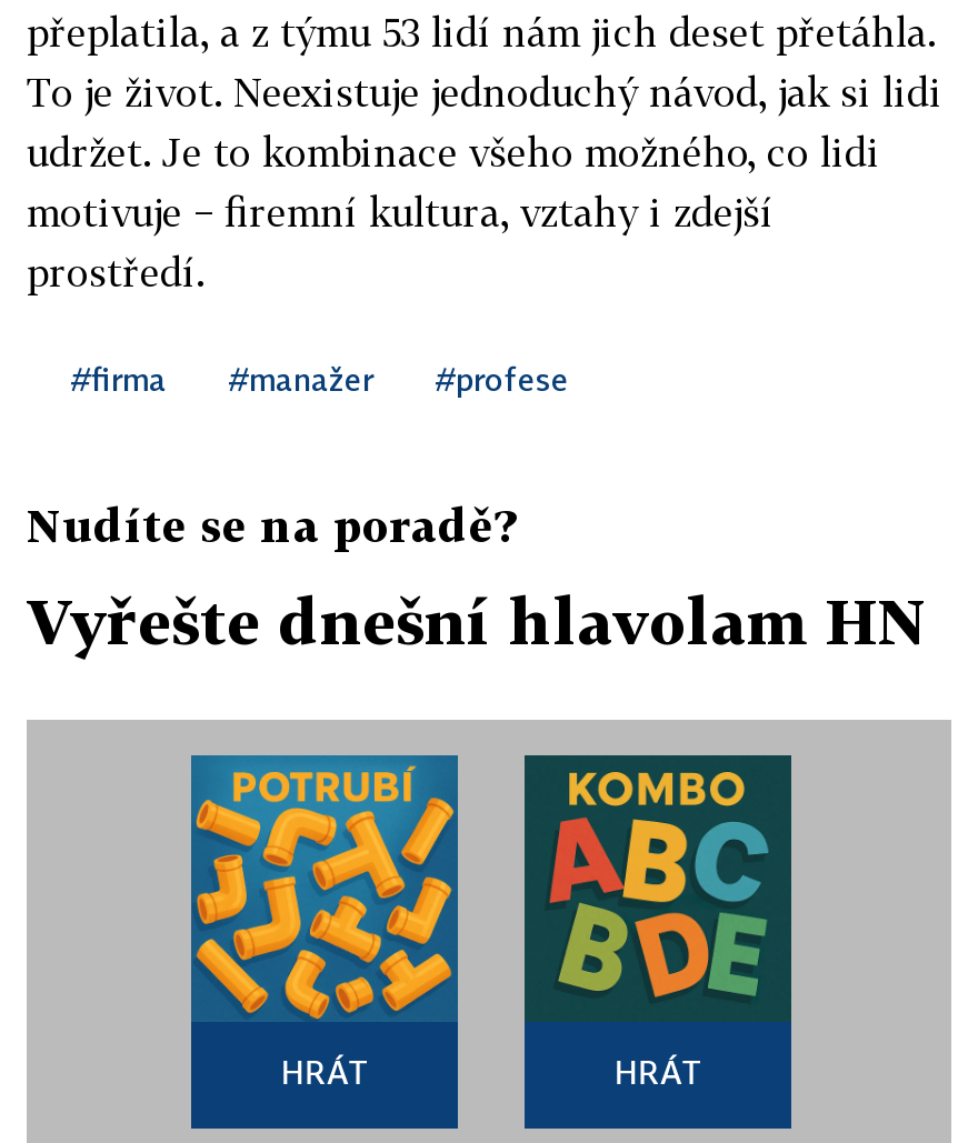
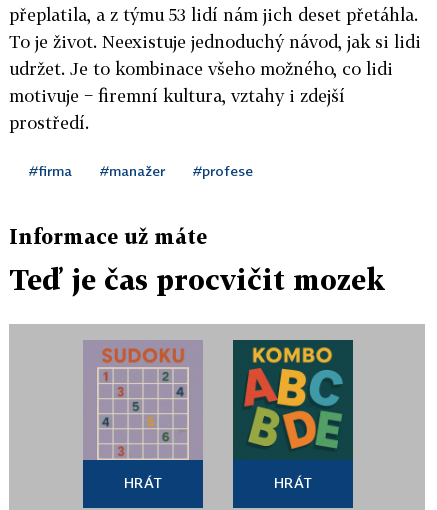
- Nudíte se na poradě?
+ Informace už máte

- Vyřešte dnešní hlavolam HN
+ Teď je čas procvičit mozek

- [image]
+ [image]
